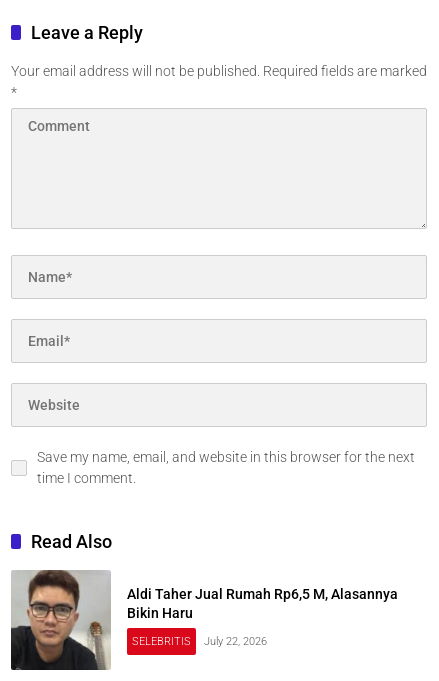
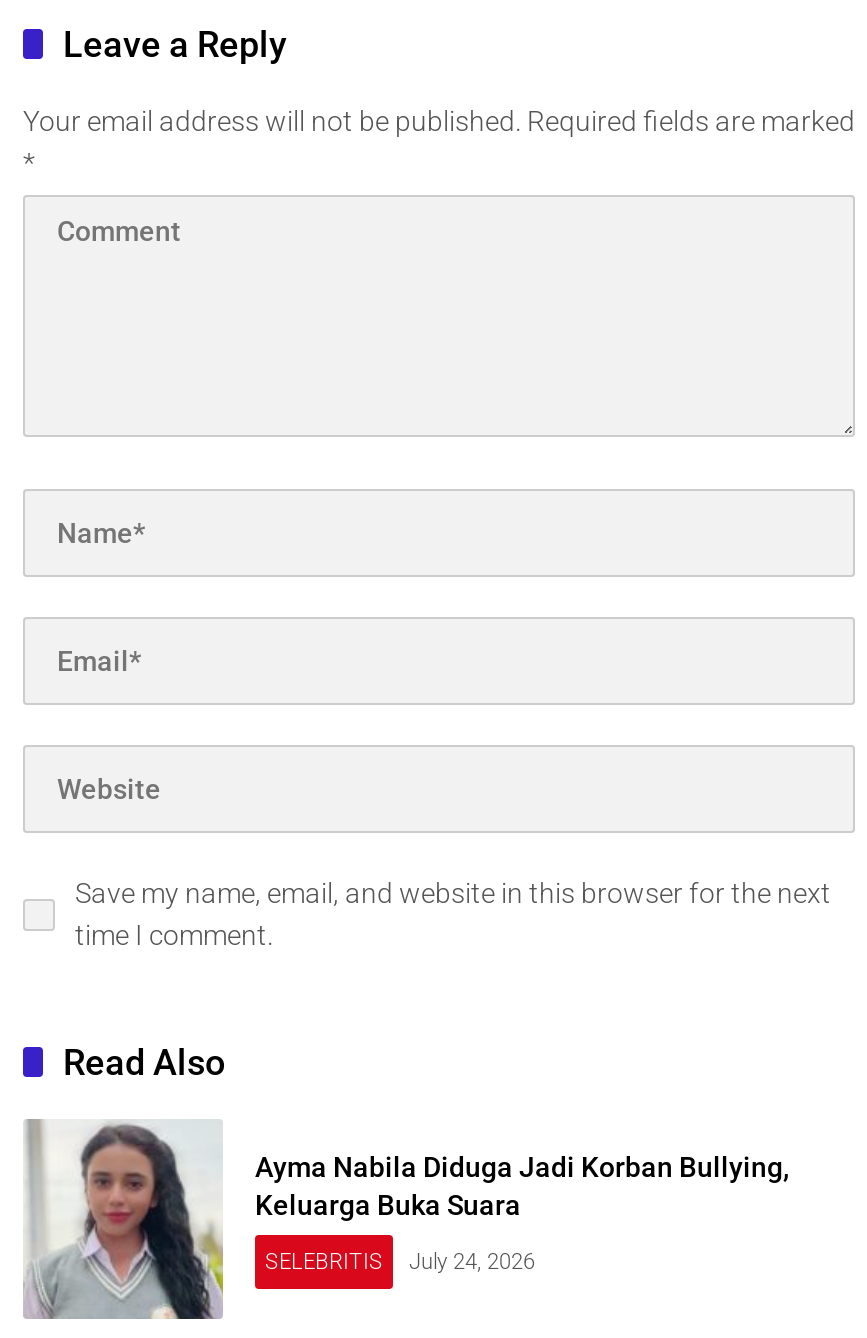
- [image]
- Aldi Taher Jual Rumah Rp6,5 M, Alasannya
- Bikin Haru
+ [image]
+ Ayma Nabila Diduga Jadi Korban Bullying,
+ Keluarga Buka Suara

- SELEBRITIS July 22, 2026
+ SELEBRITIS July 24, 2026
